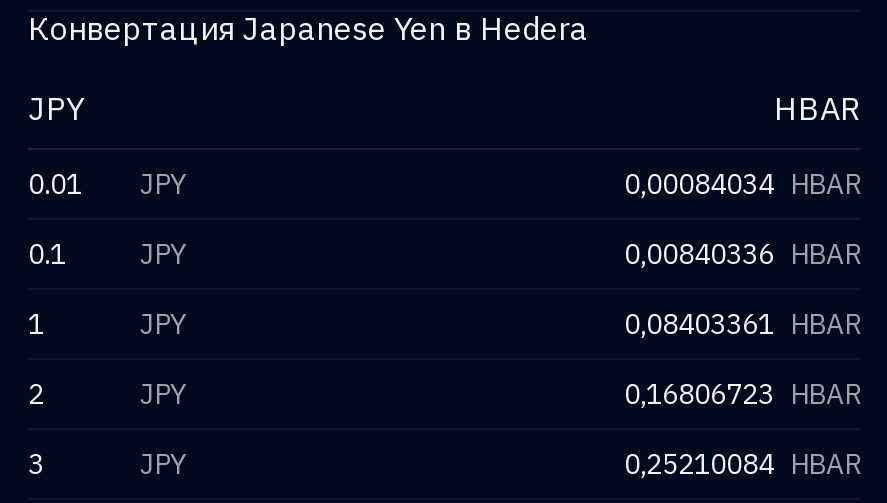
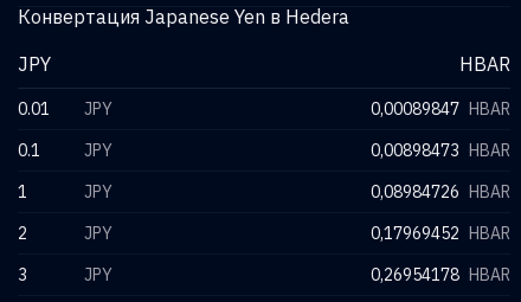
- 0,00084034 HBAR
+ 0,00089847 HBAR

- 0,00840336 HBAR
+ 0,00898473 HBAR

- 0,08403361 HBAR
+ 0,08984726 HBAR

- 0,16806723 HBAR
+ 0,17969452 HBAR

- 0,25210084 HBAR
+ 0,26954178 HBAR
